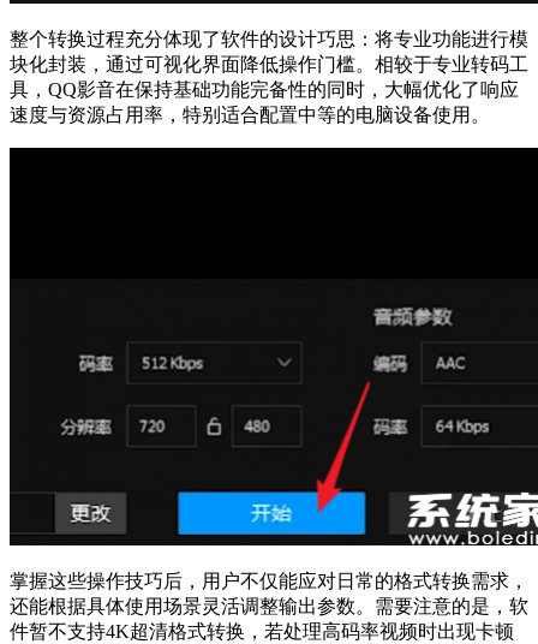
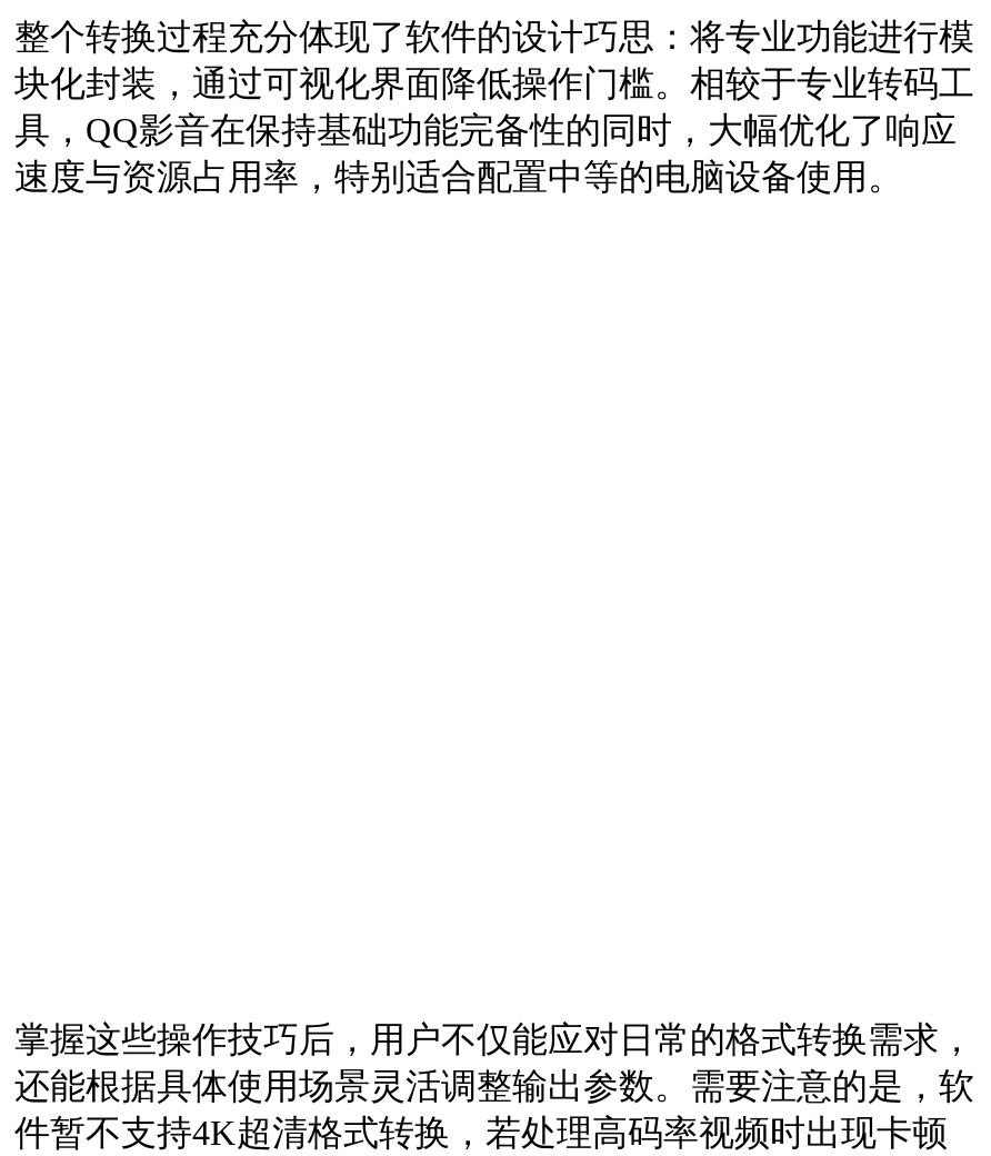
- [image]
